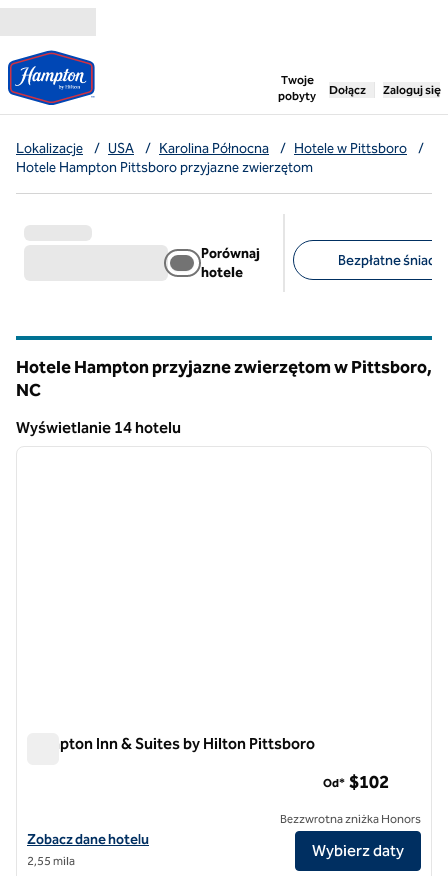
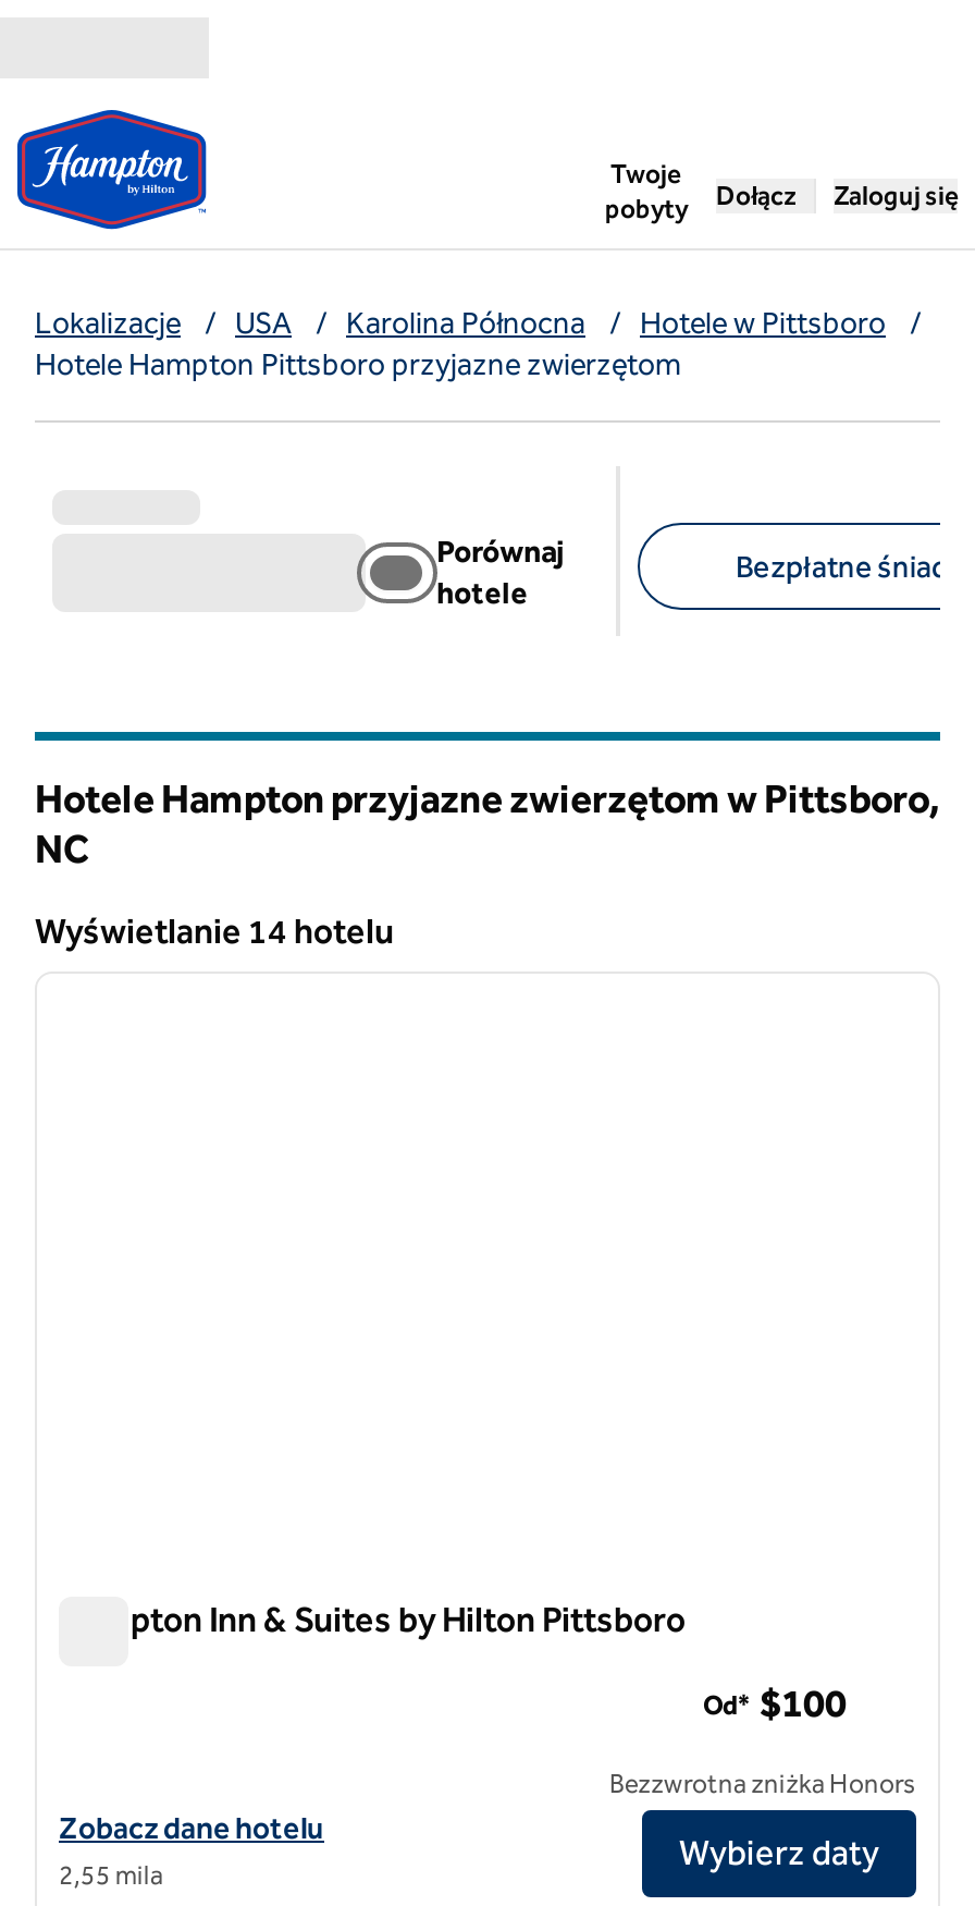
- Od* $102
+ Od* $100
